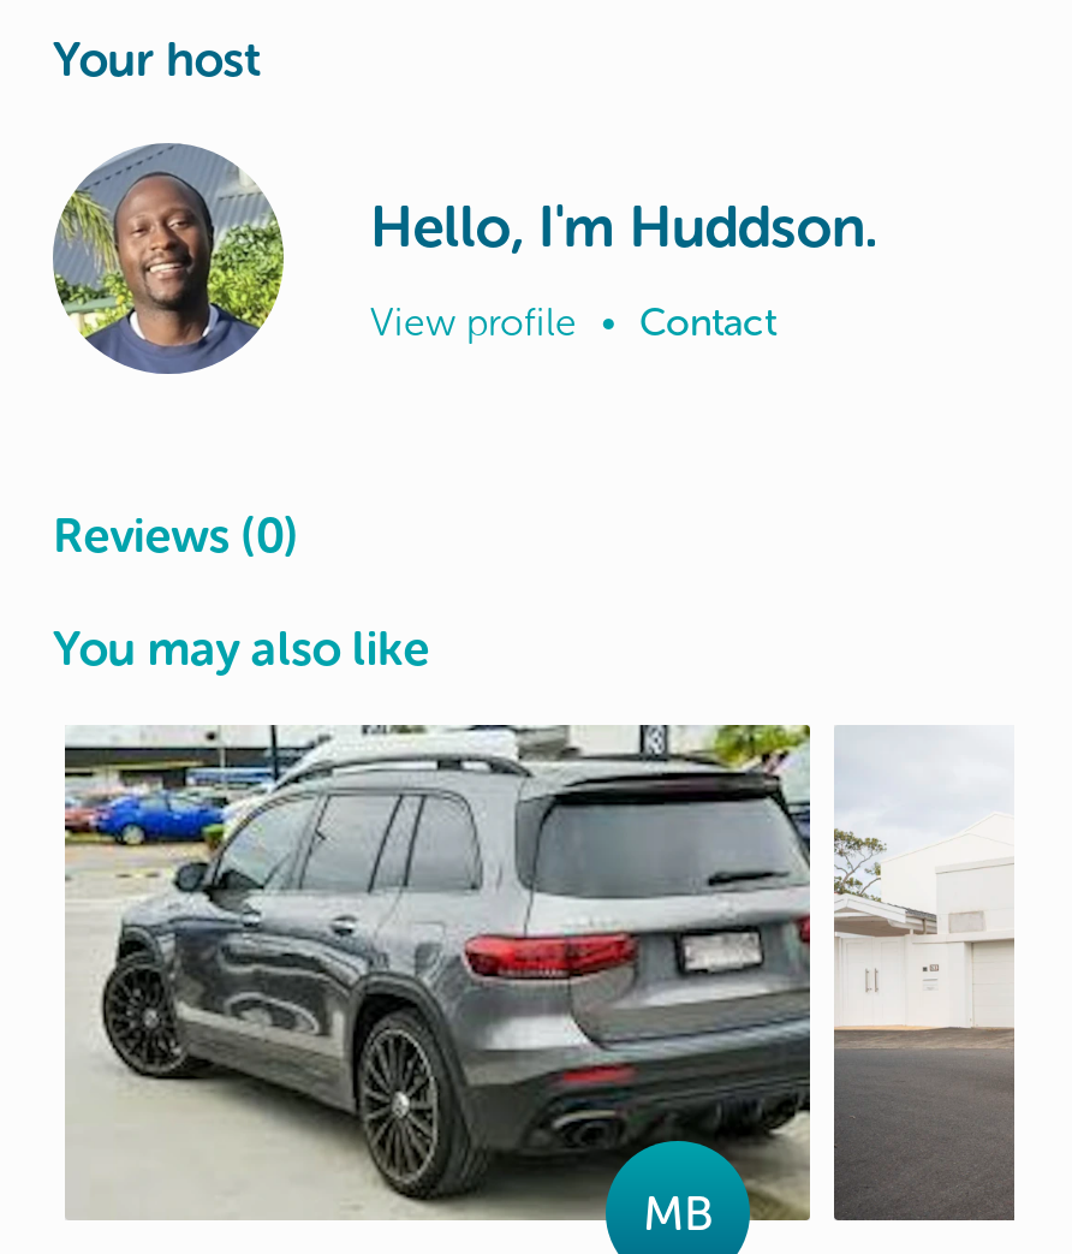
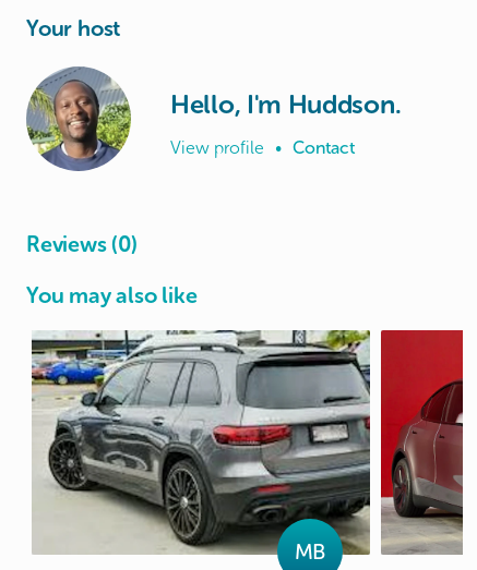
- [image]
+ [image]
